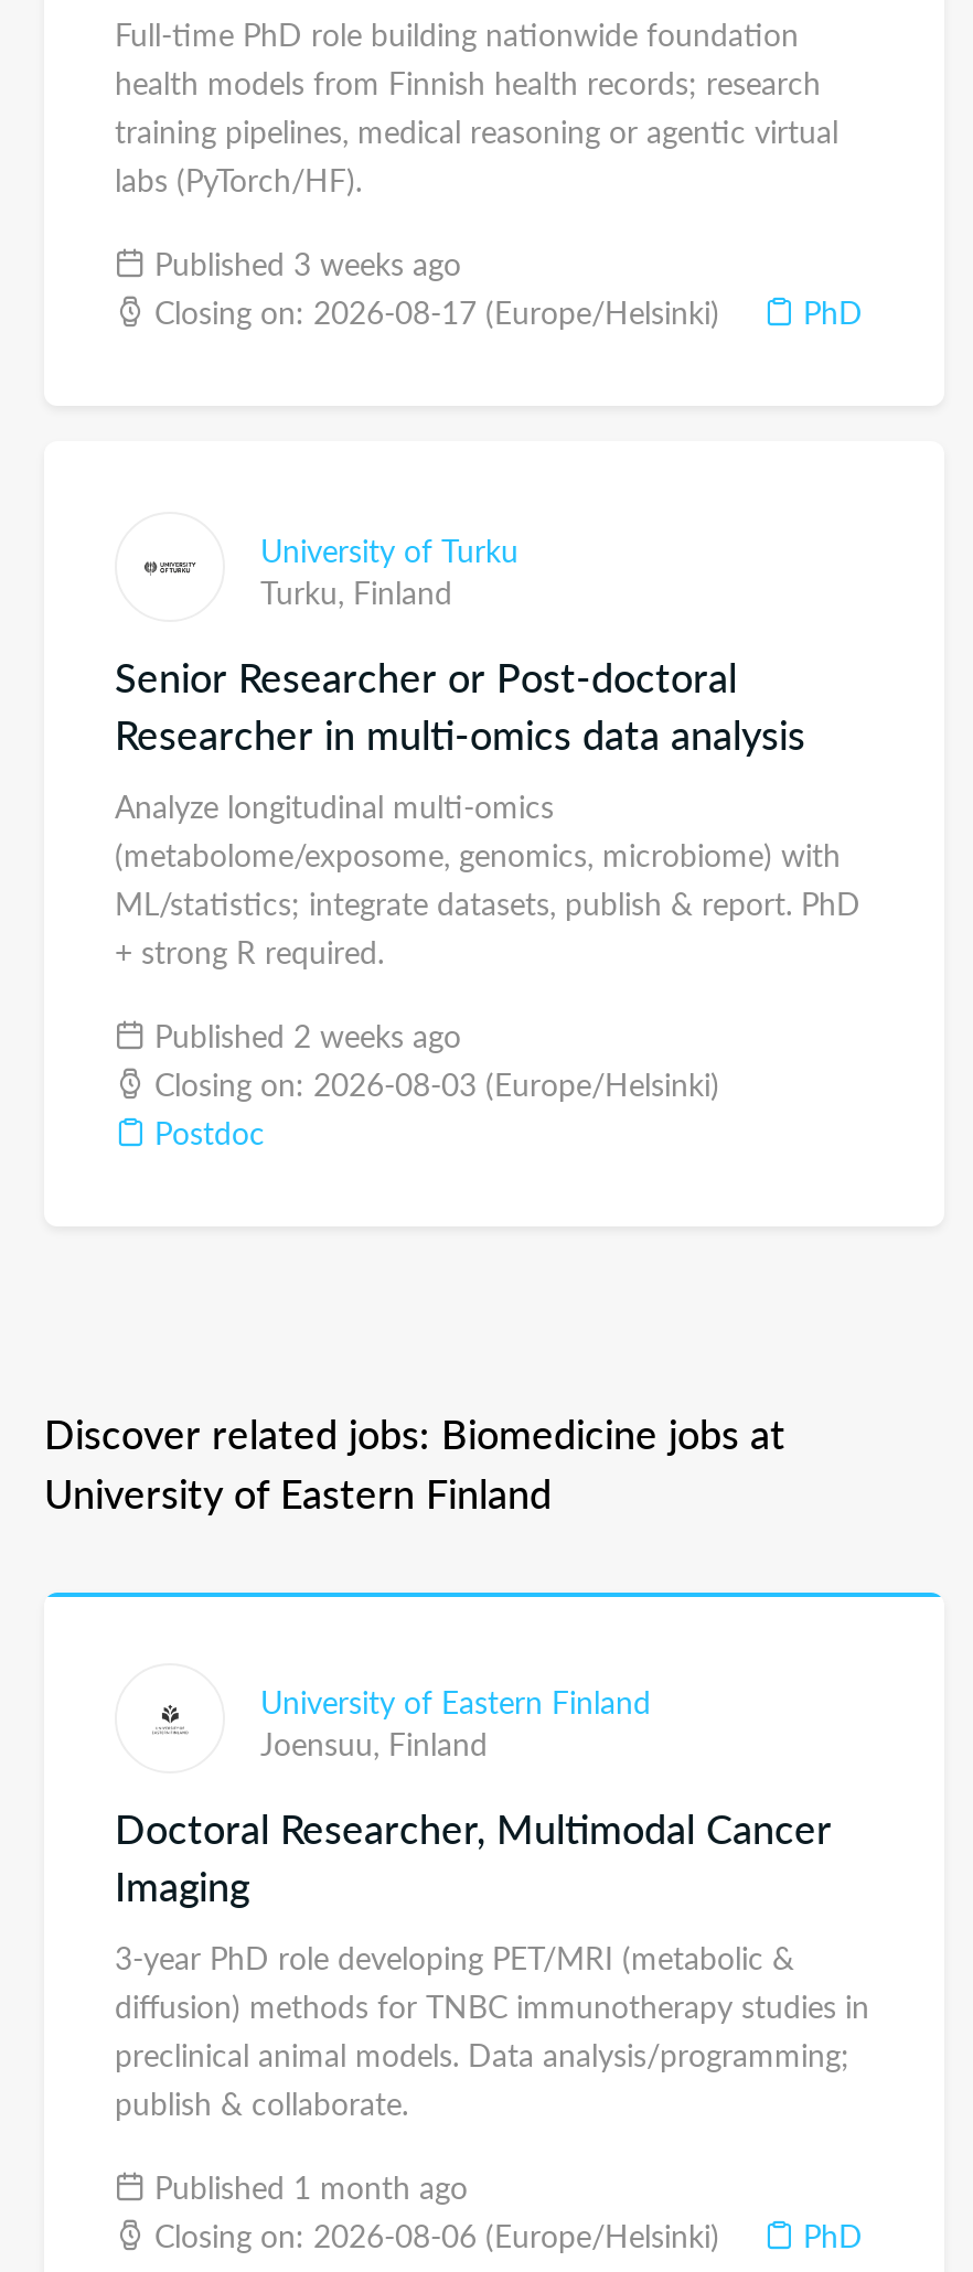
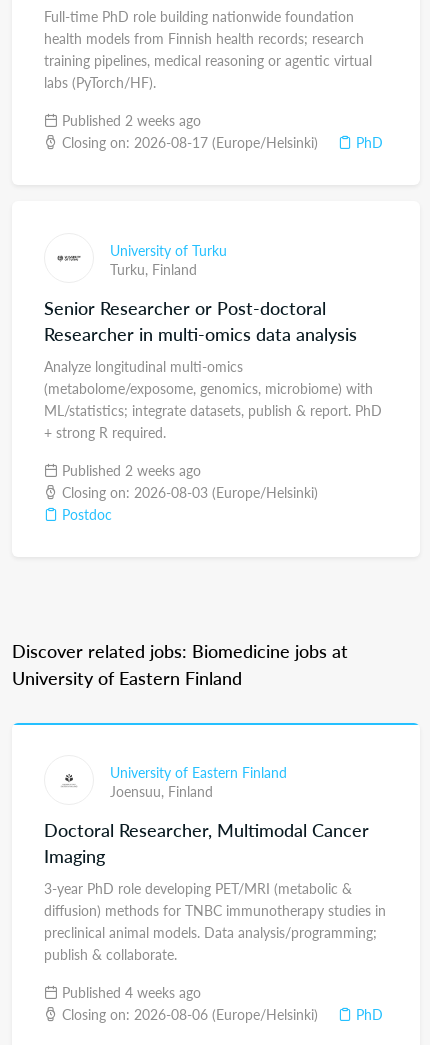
- Published 3 weeks ago
+ Published 2 weeks ago

- Published 1 month ago
+ Published 4 weeks ago
